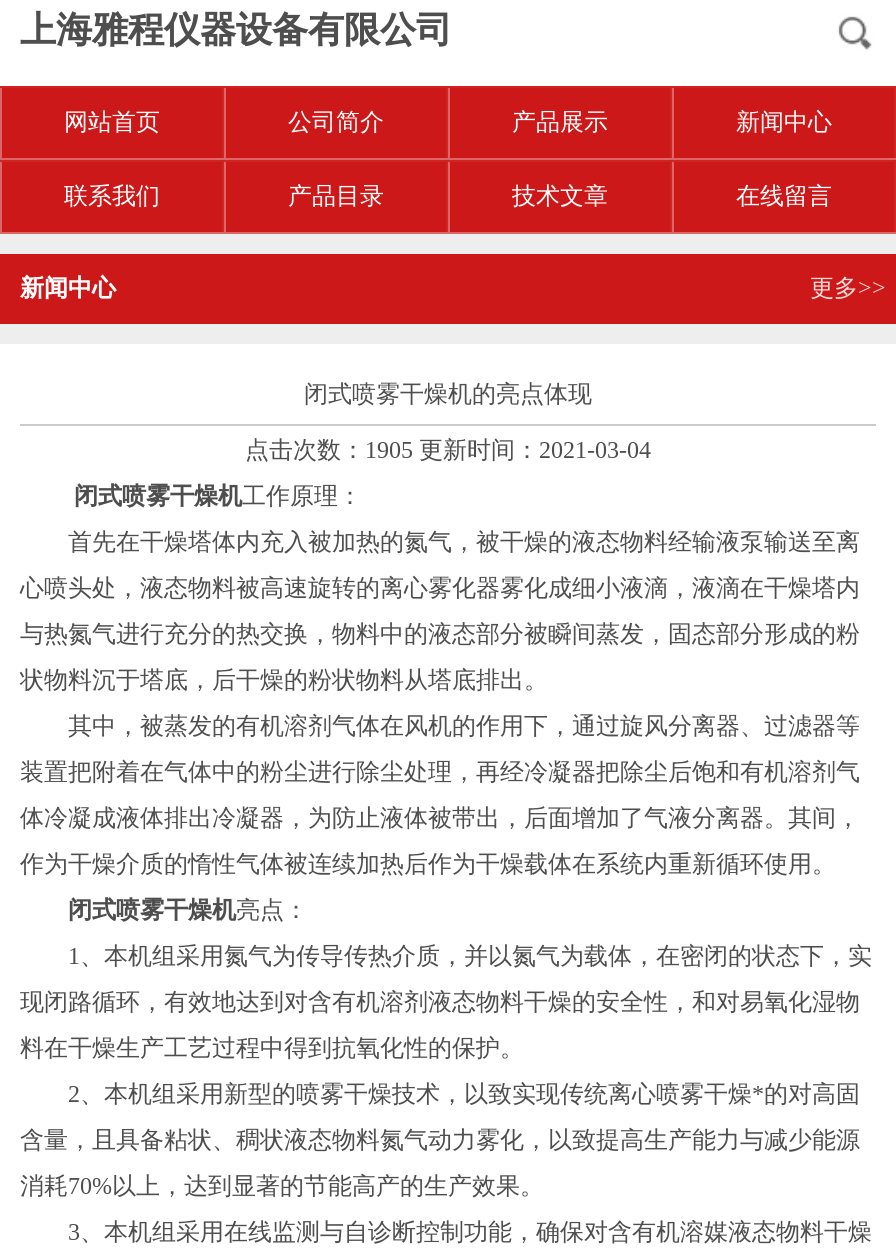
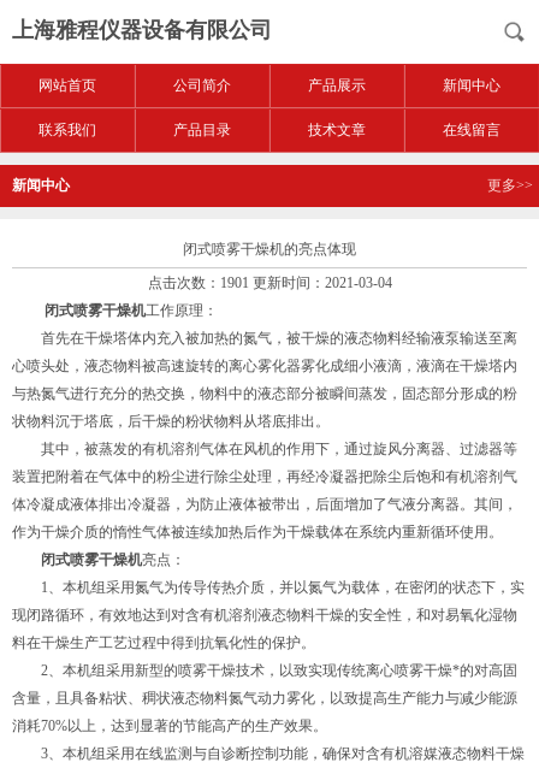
- 点击次数：1905 更新时间：2021-03-04
+ 点击次数：1901 更新时间：2021-03-04
